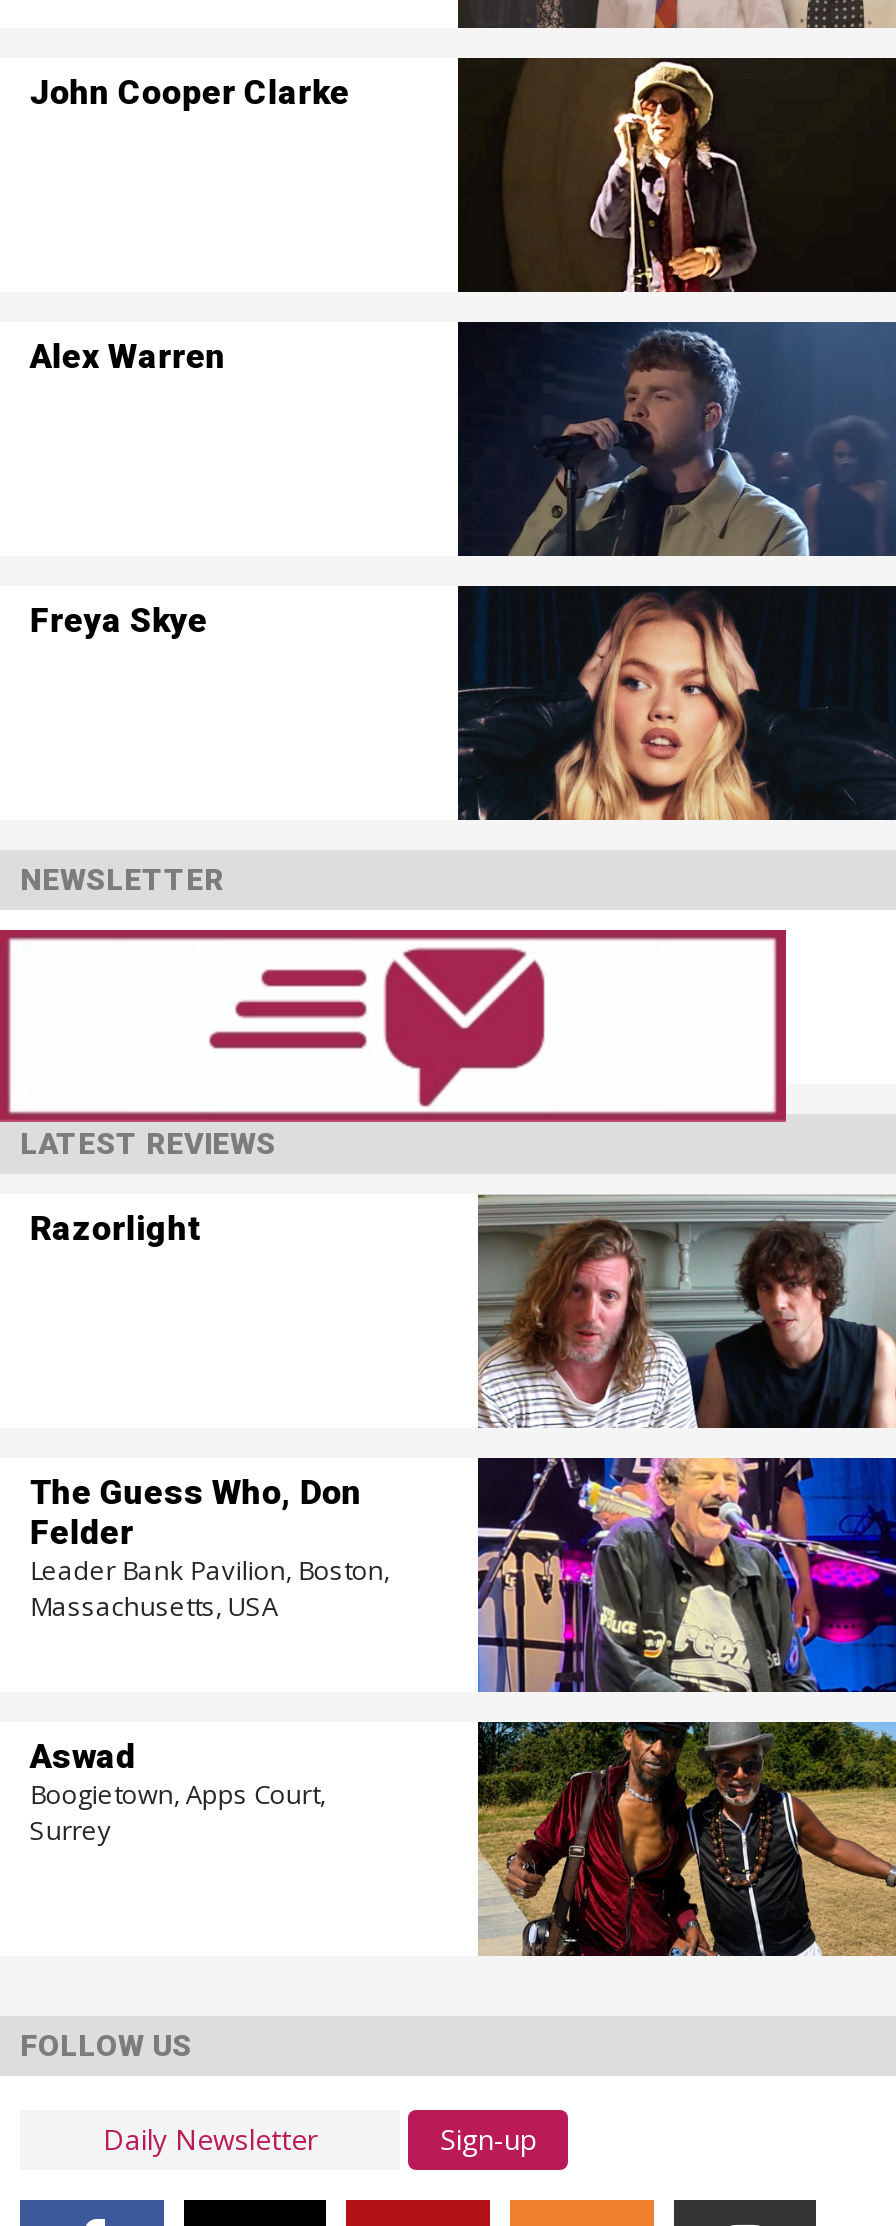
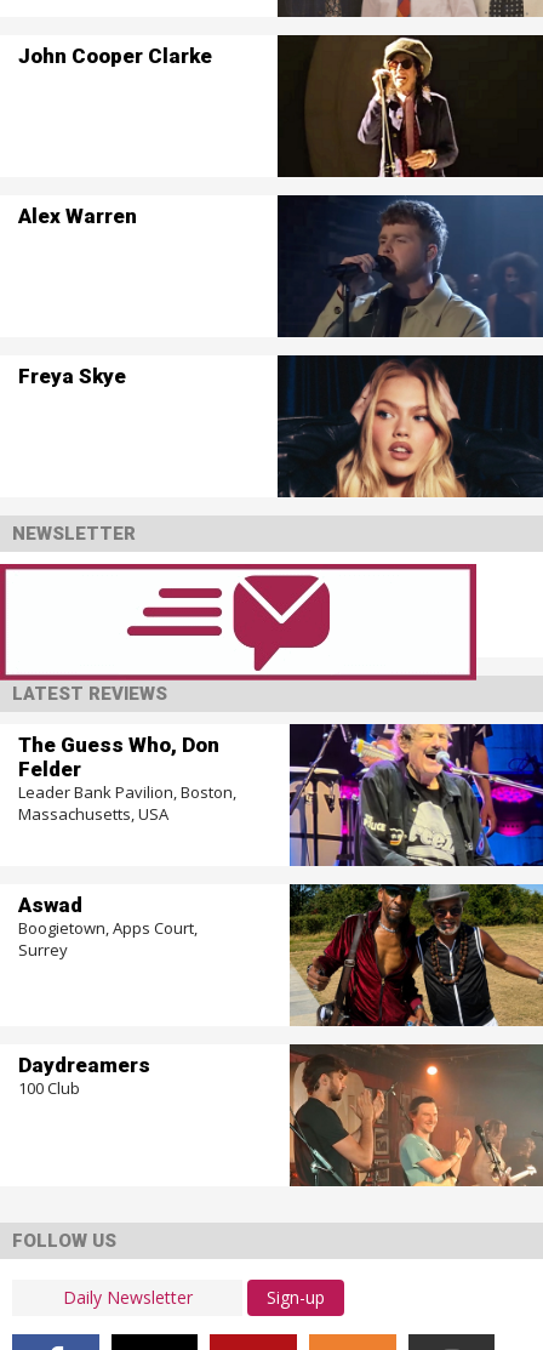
- [image]

- Razorlight

moved up: The Guess Who, Don | Felder | Leader Bank Pavilion, Boston, | Massachusetts, USA | Aswad | Boogietown, Apps Court, | Surrey

+ Daydreamers
+ 100 Club

+ [image]
